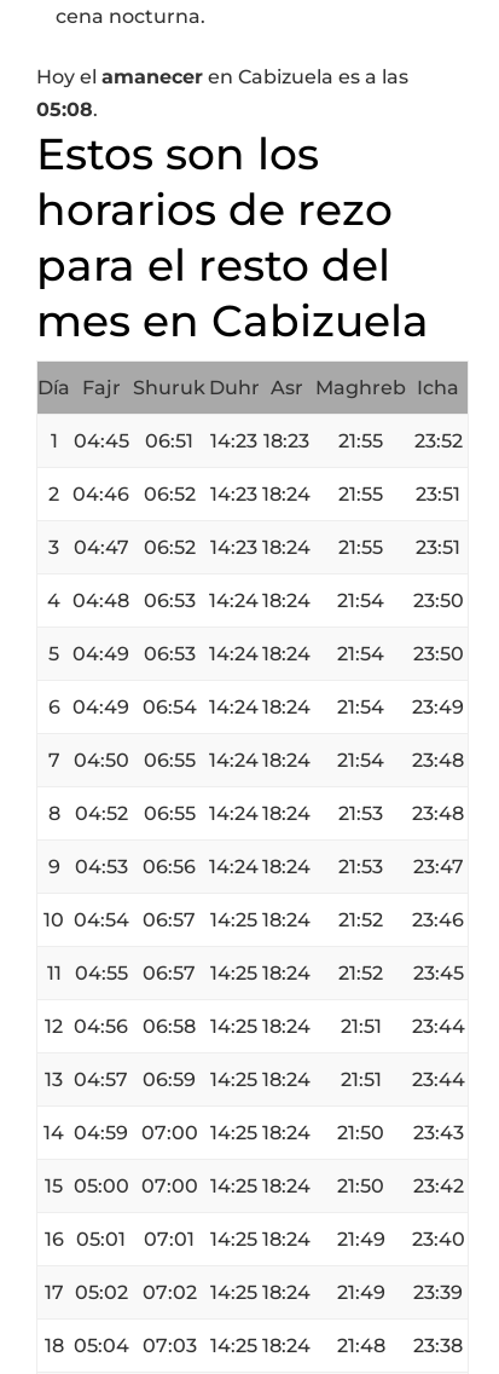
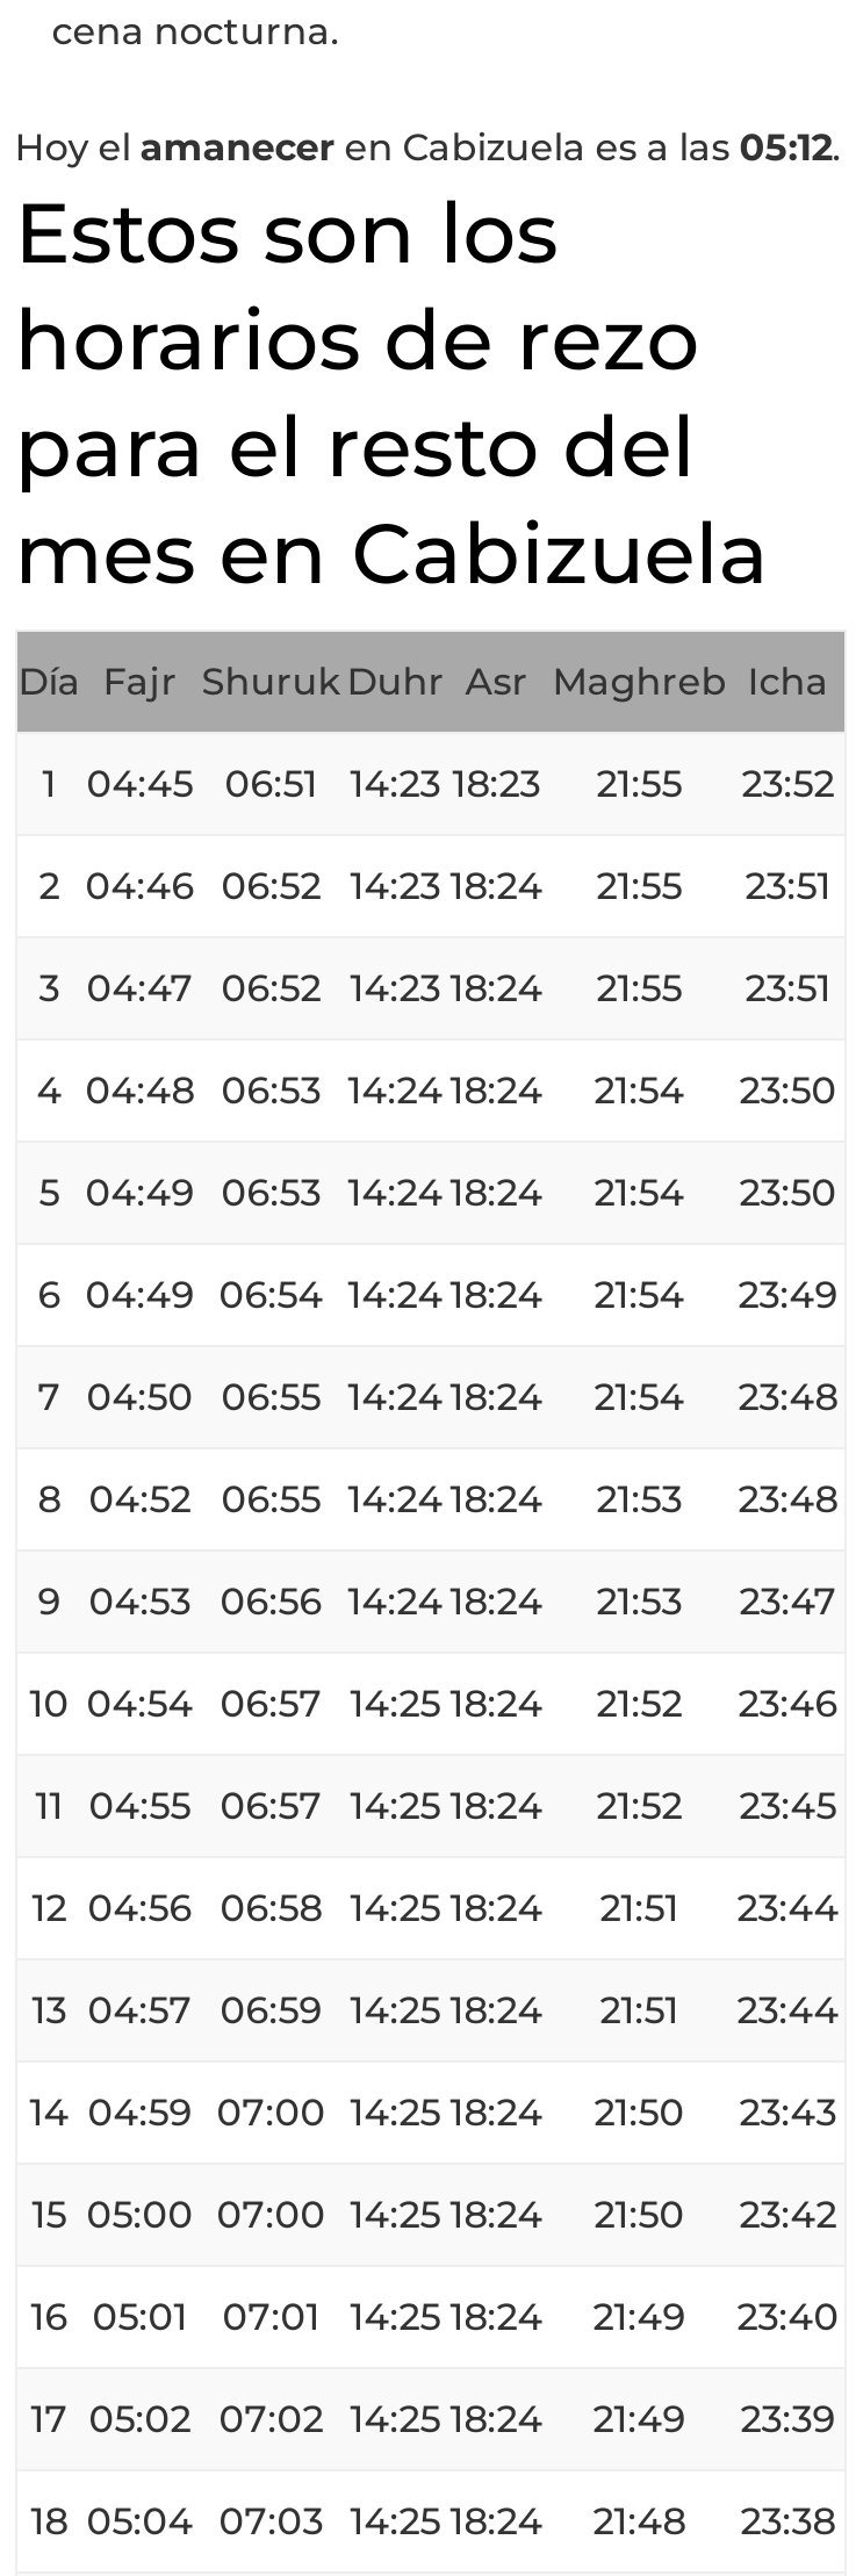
- Hoy el amanecer en Cabizuela es a las
- 05:08.
+ Hoy el amanecer en Cabizuela es a las 05:12.
